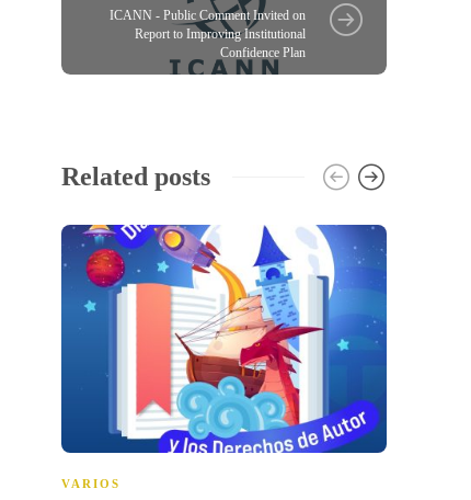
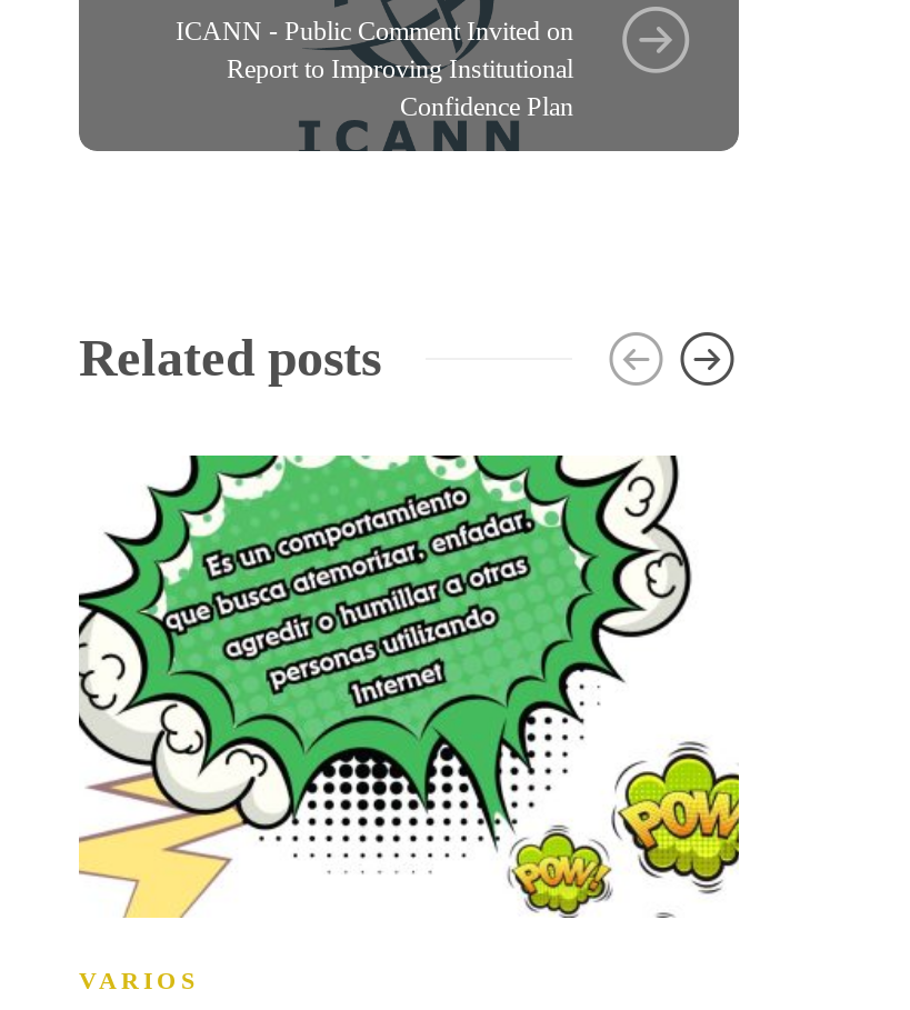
- [image]
+ [image]
